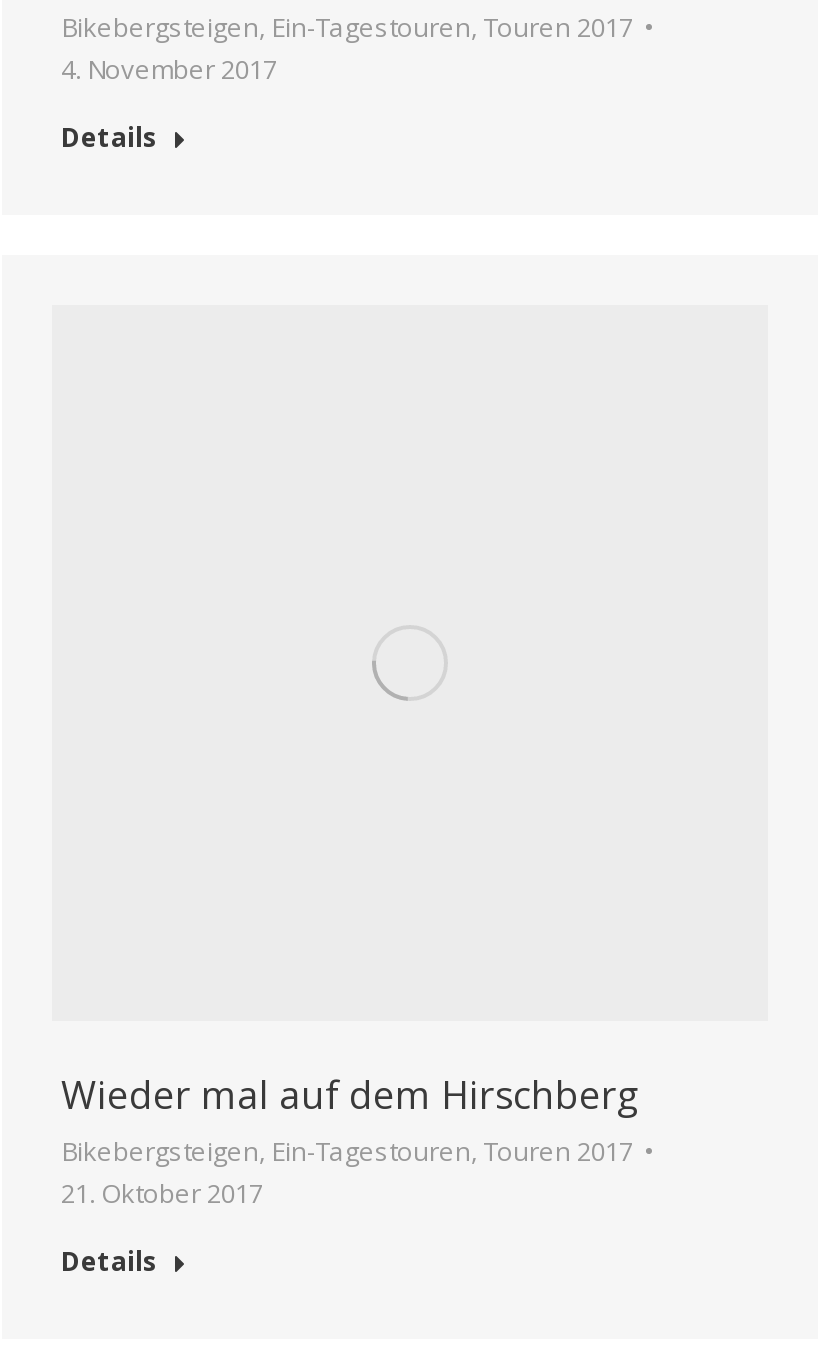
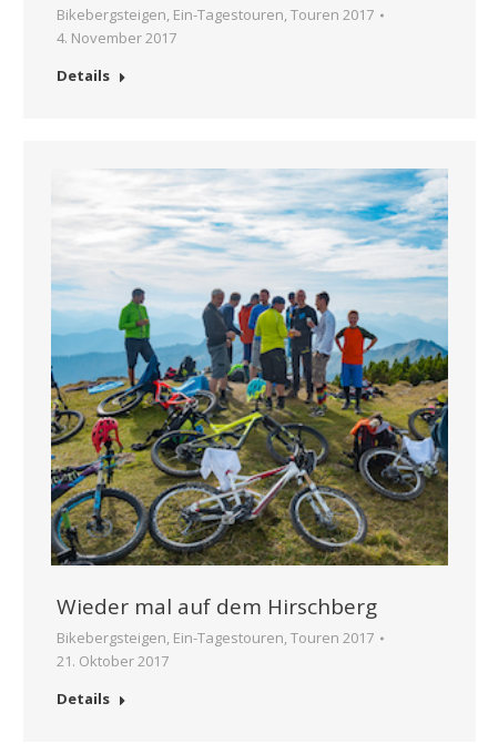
+ [image]
